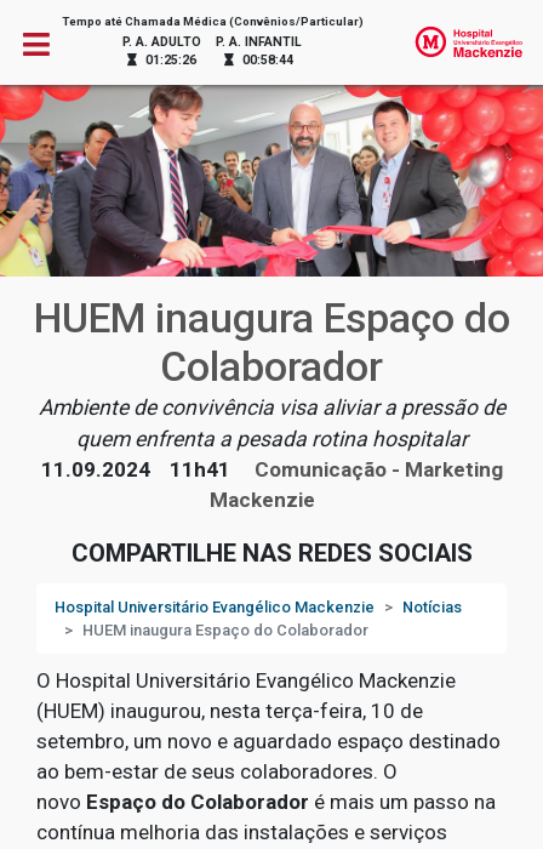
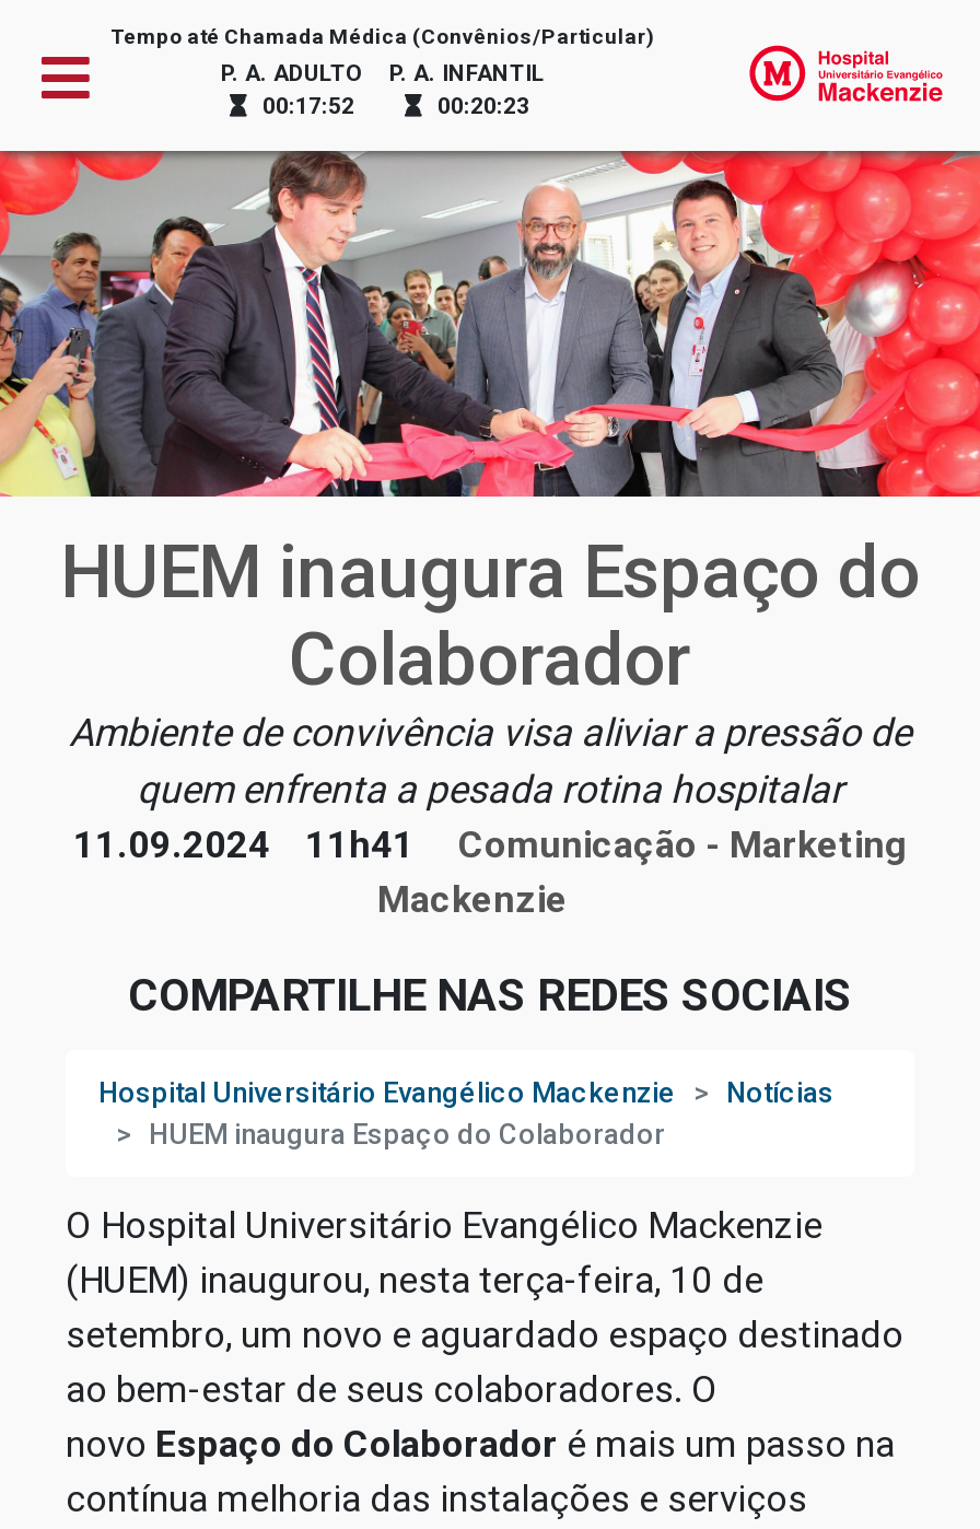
- 01:25:26
+ 00:17:52

- 00:58:44
+ 00:20:23
